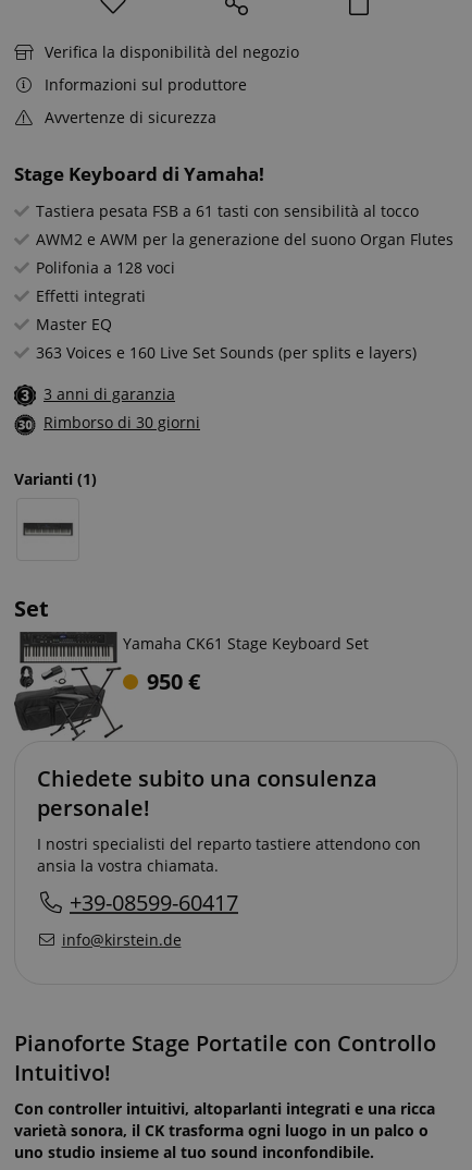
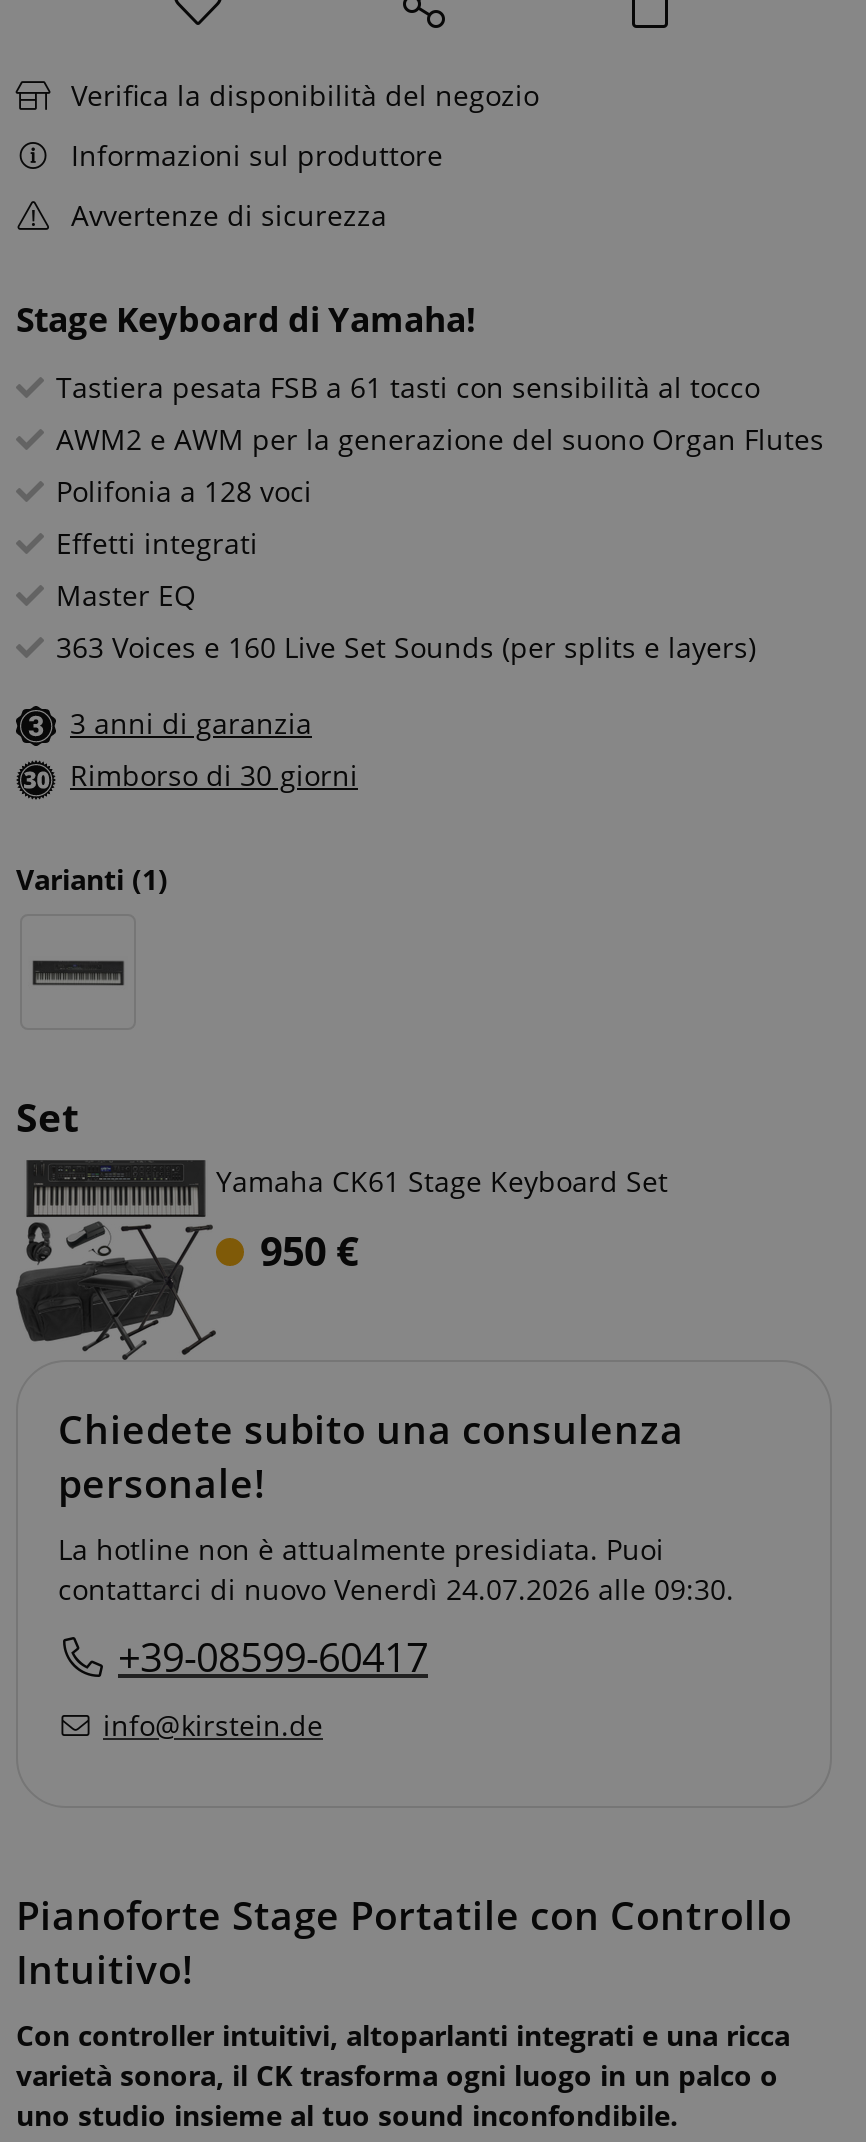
- I nostri specialisti del reparto tastiere attendono con
- ansia la vostra chiamata.
+ La hotline non è attualmente presidiata. Puoi
+ contattarci di nuovo Venerdì 24.07.2026 alle 09:30.
